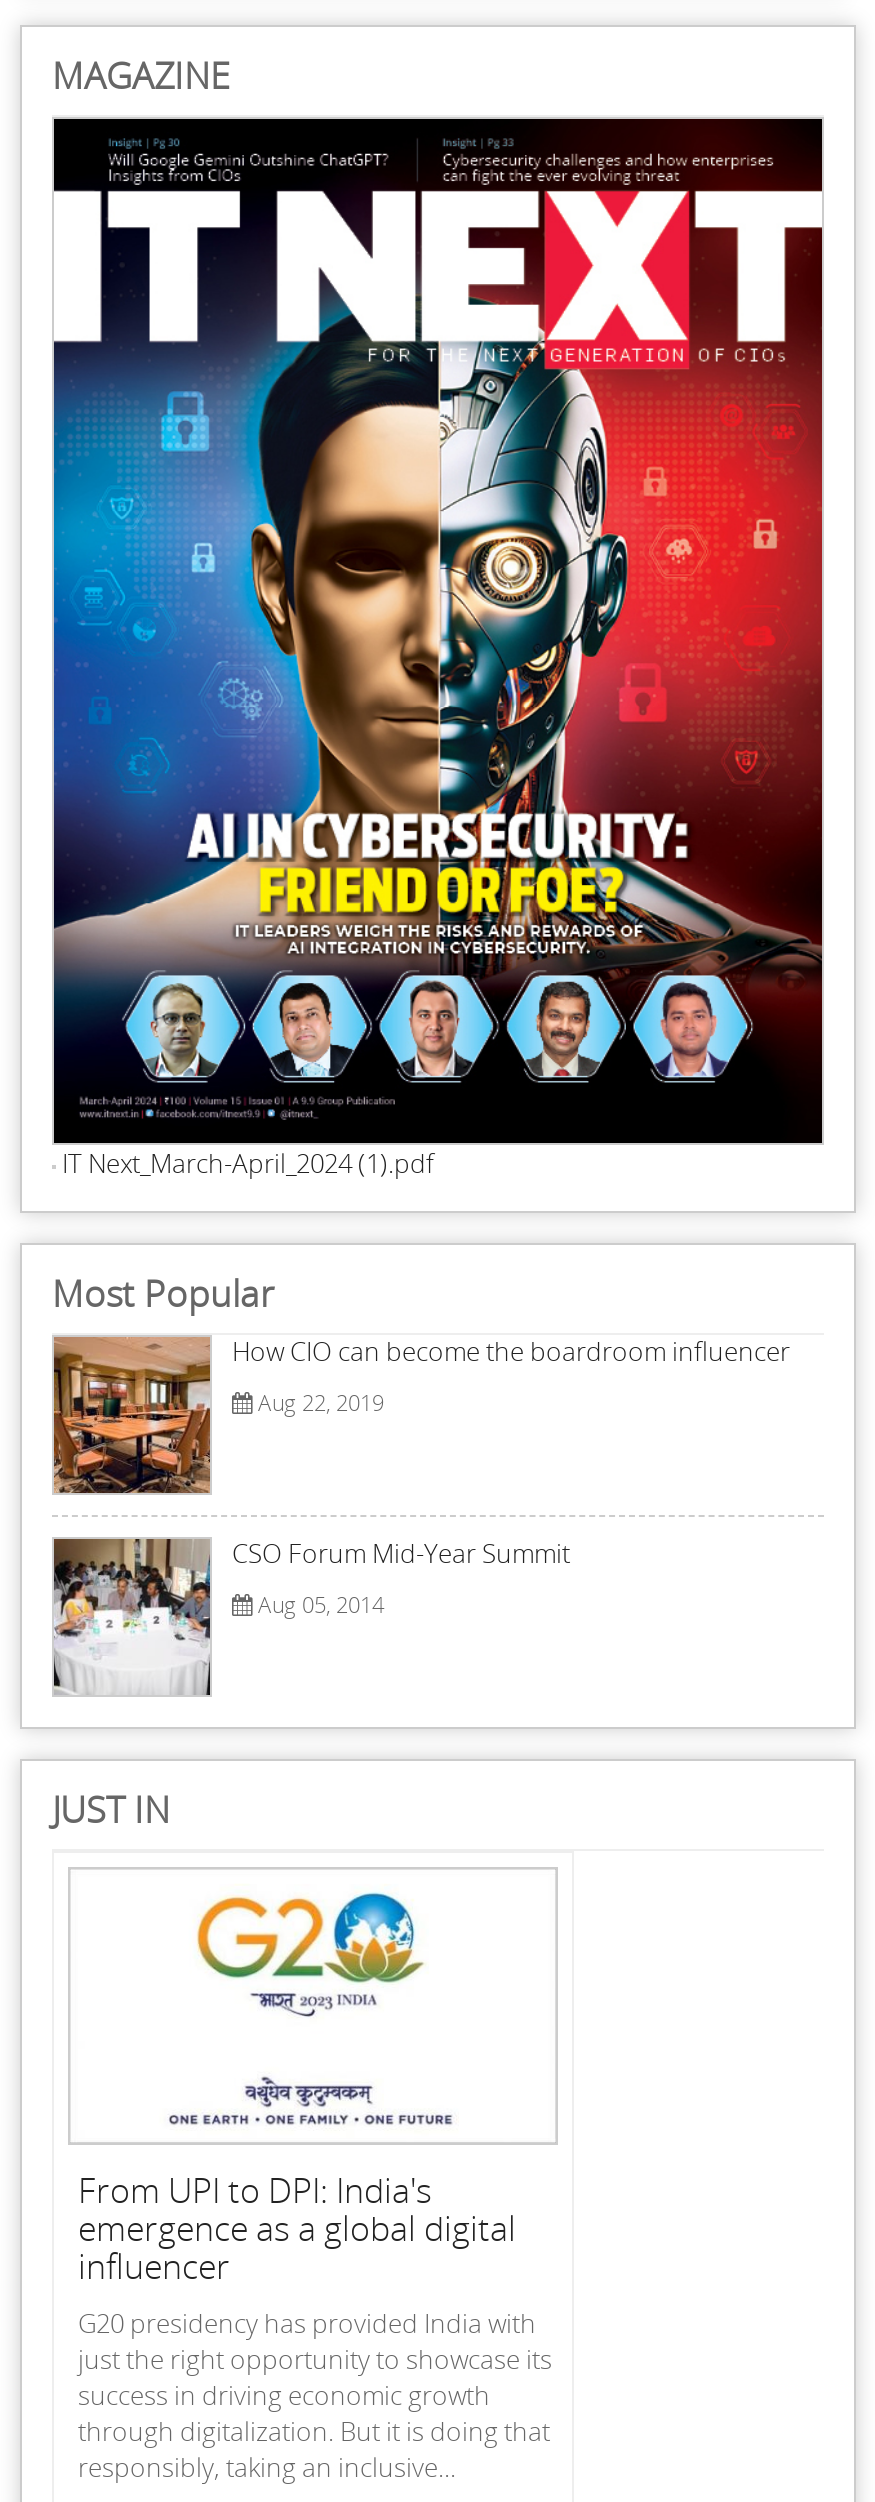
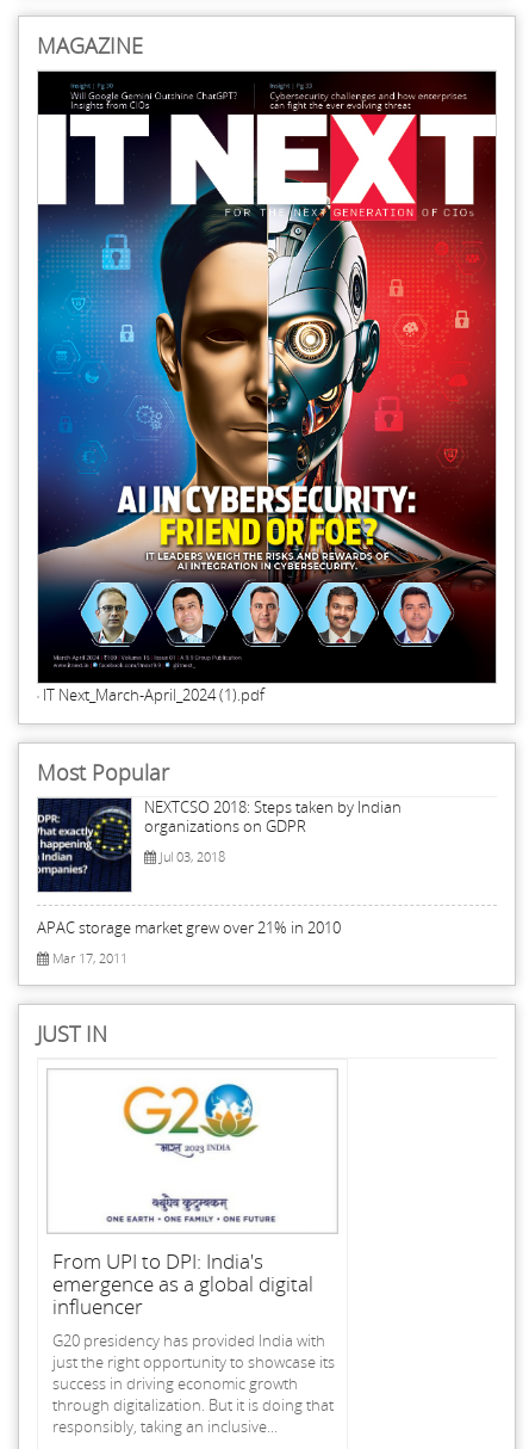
- [image]
- How CIO can become the boardroom influencer
+ [image]
+ NEXTCSO 2018: Steps taken by Indian
+ organizations on GDPR

- Aug 22, 2019
+ Jul 03, 2018

- CSO Forum Mid-Year Summit
+ APAC storage market grew over 21% in 2010

- Aug 05, 2014
+ Mar 17, 2011
